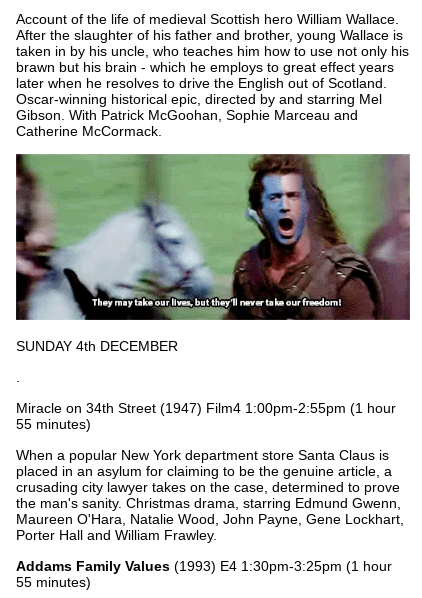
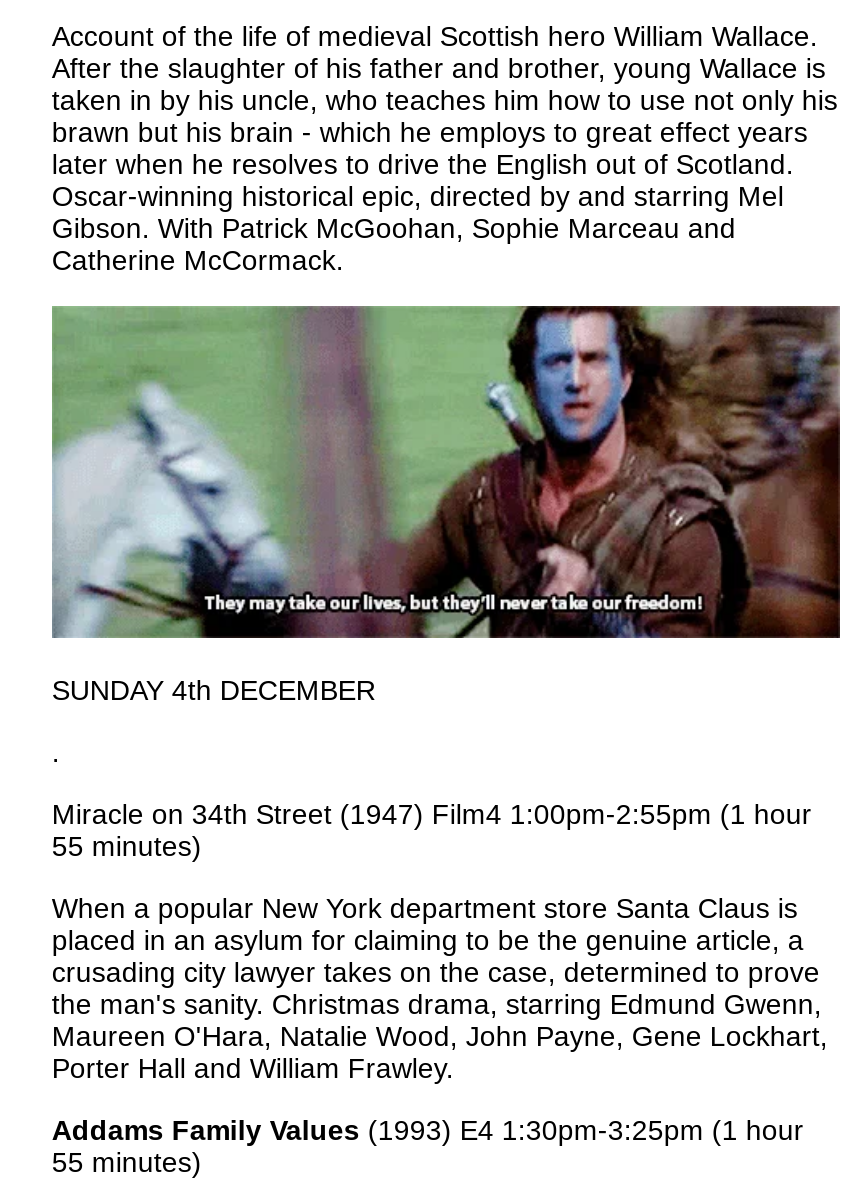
- [image]
+ [image]
